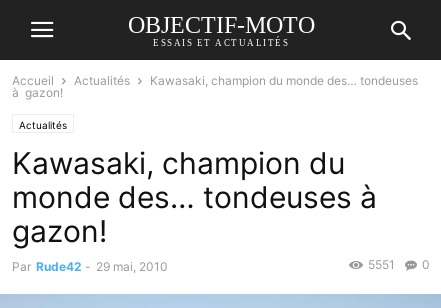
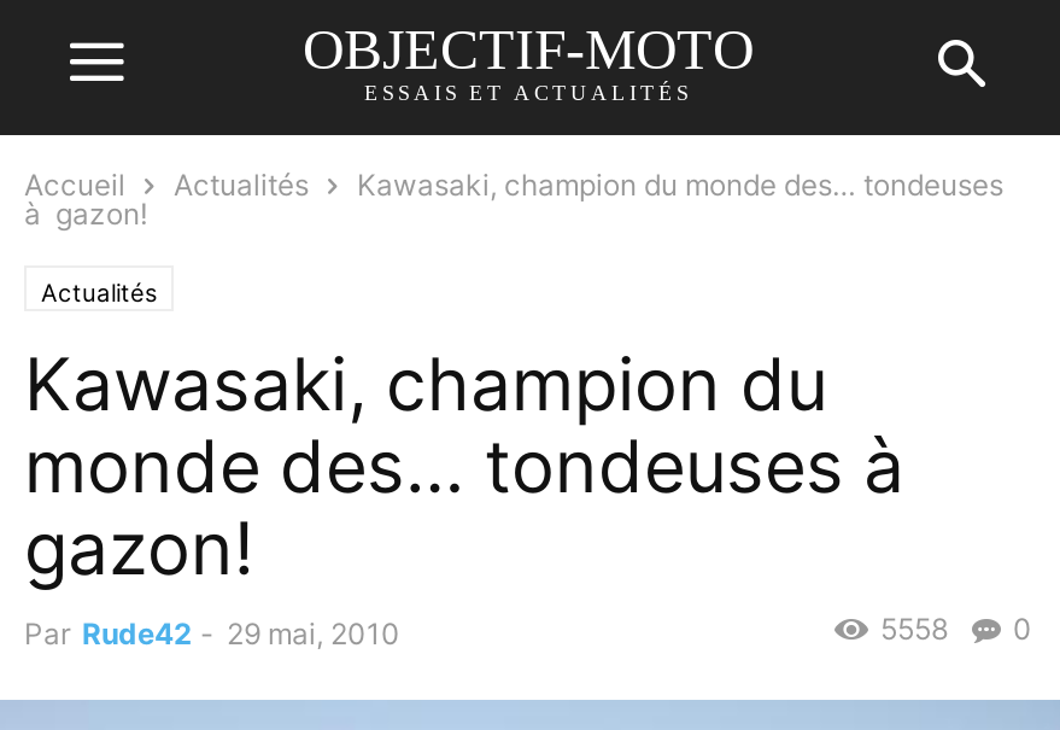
- 5551 0
+ 5558 0
